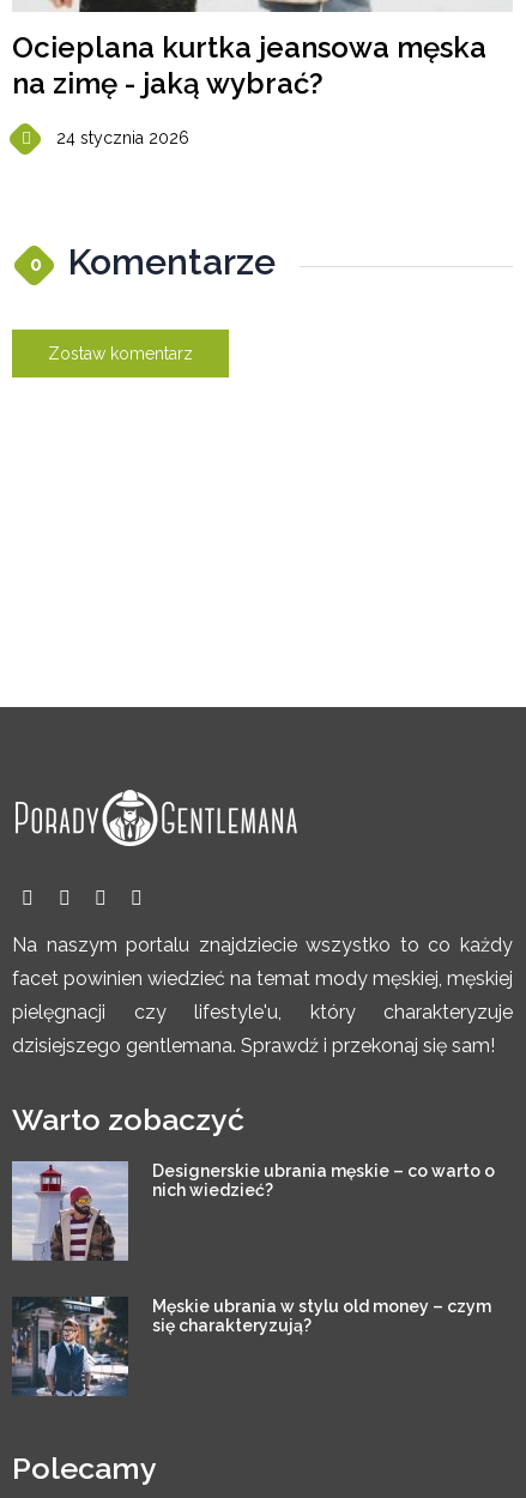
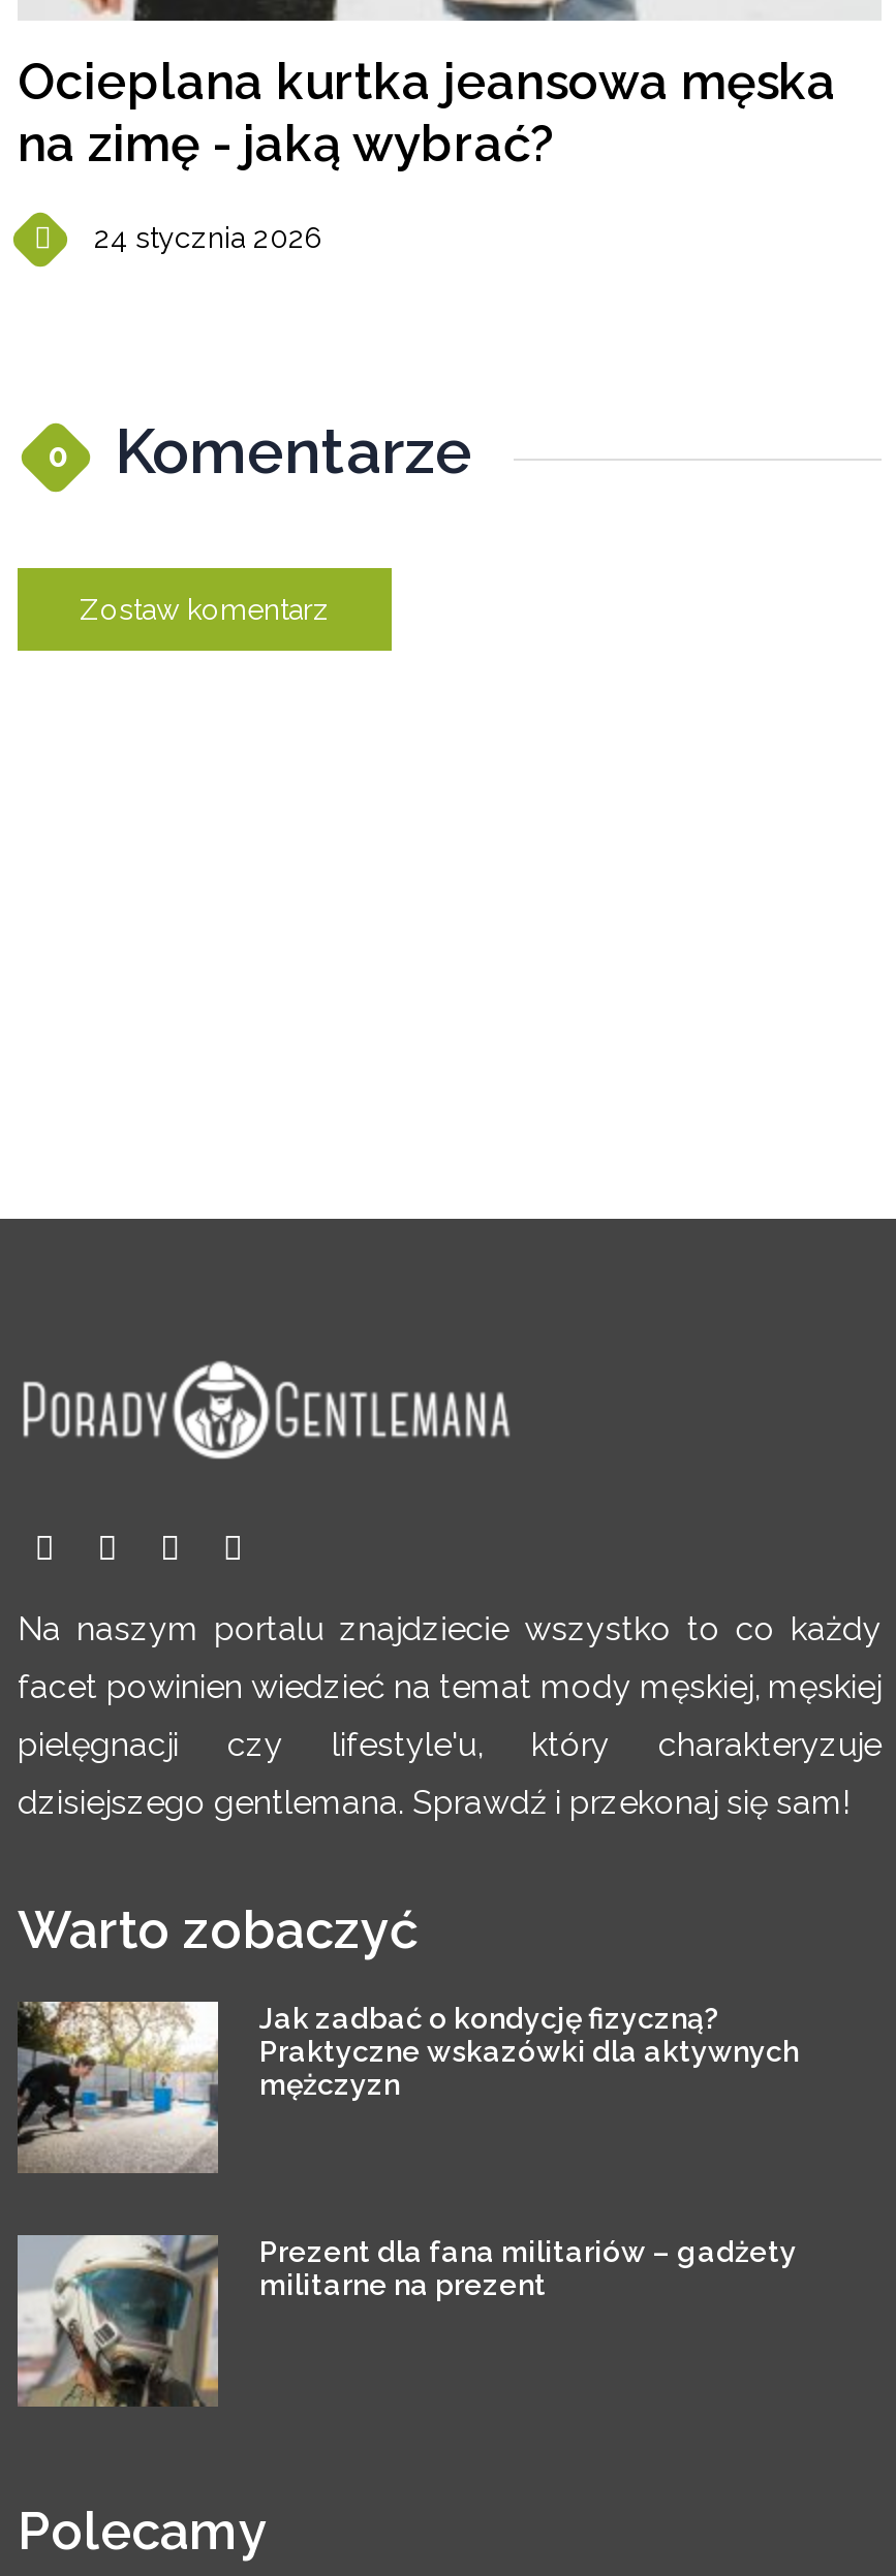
- [image]
- Designerskie ubrania męskie – co warto o
- nich wiedzieć?
+ [image]
+ Jak zadbać o kondycję fizyczną?
+ Praktyczne wskazówki dla aktywnych
+ mężczyzn

- [image]
- Męskie ubrania w stylu old money – czym
- się charakteryzują?
+ [image]
+ Prezent dla fana militariów – gadżety
+ militarne na prezent
